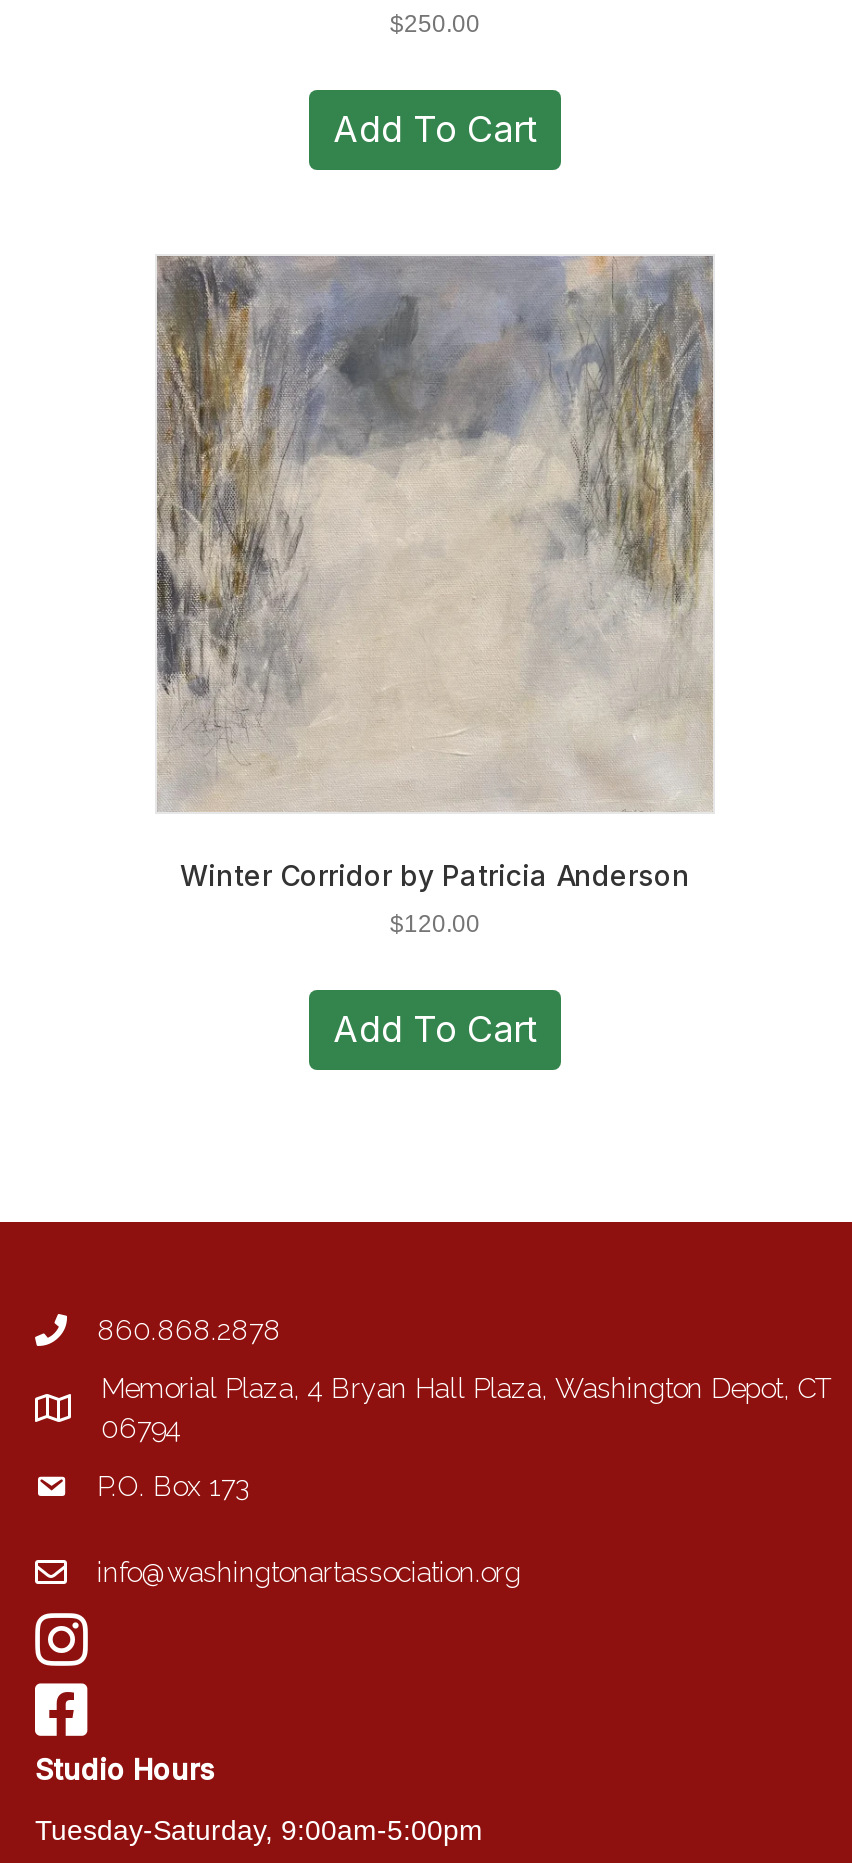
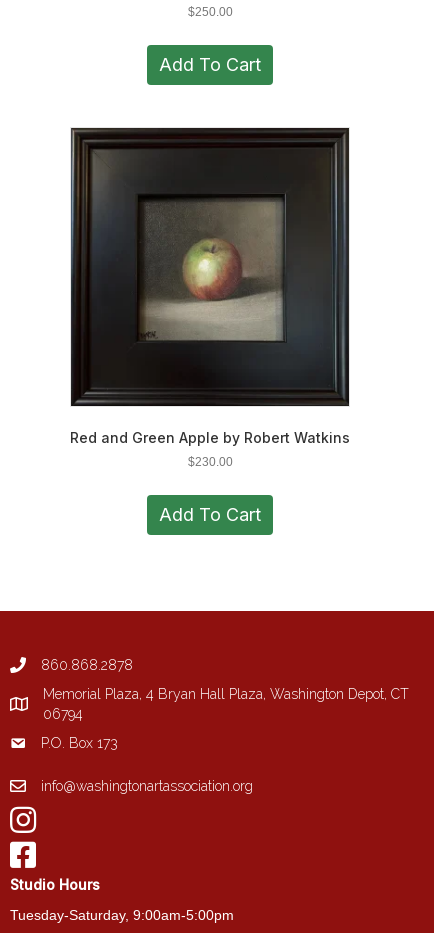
- [image]
- Winter Corridor by Patricia Anderson
+ [image]
+ Red and Green Apple by Robert Watkins

- $120.00
+ $230.00
